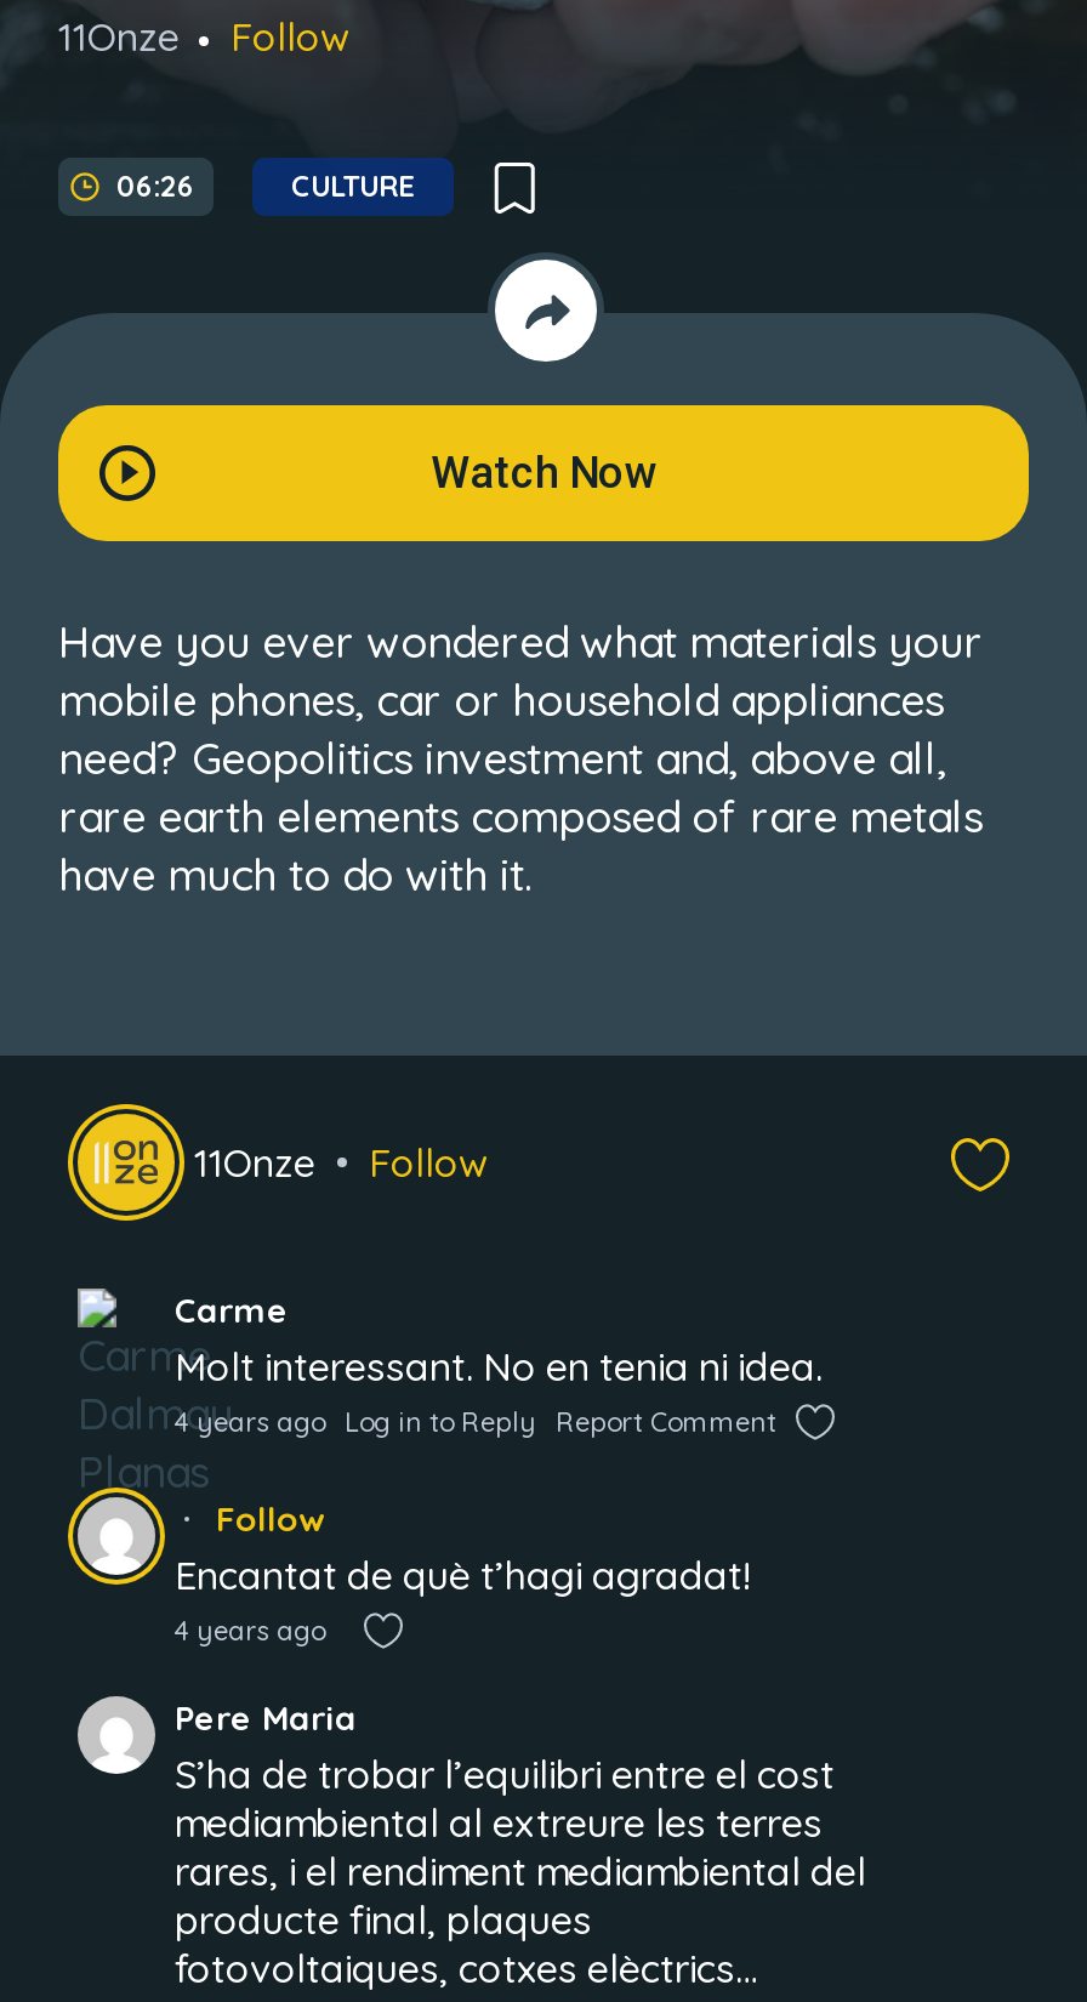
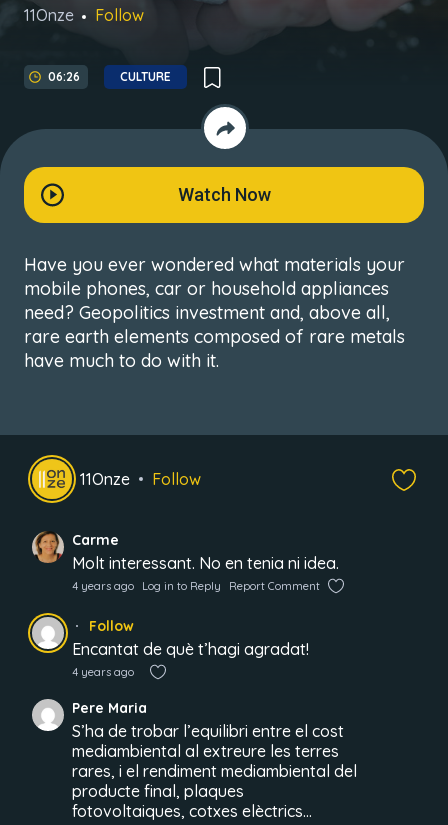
- [image]
+ [image]
